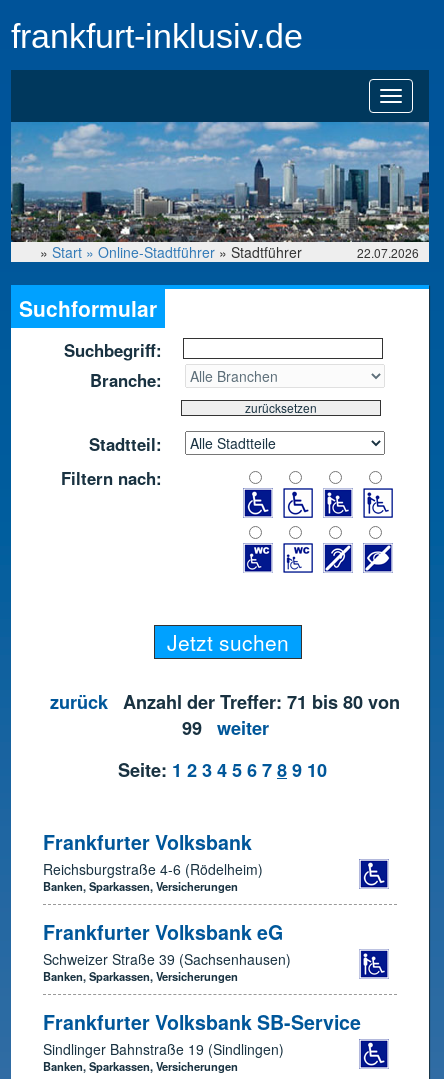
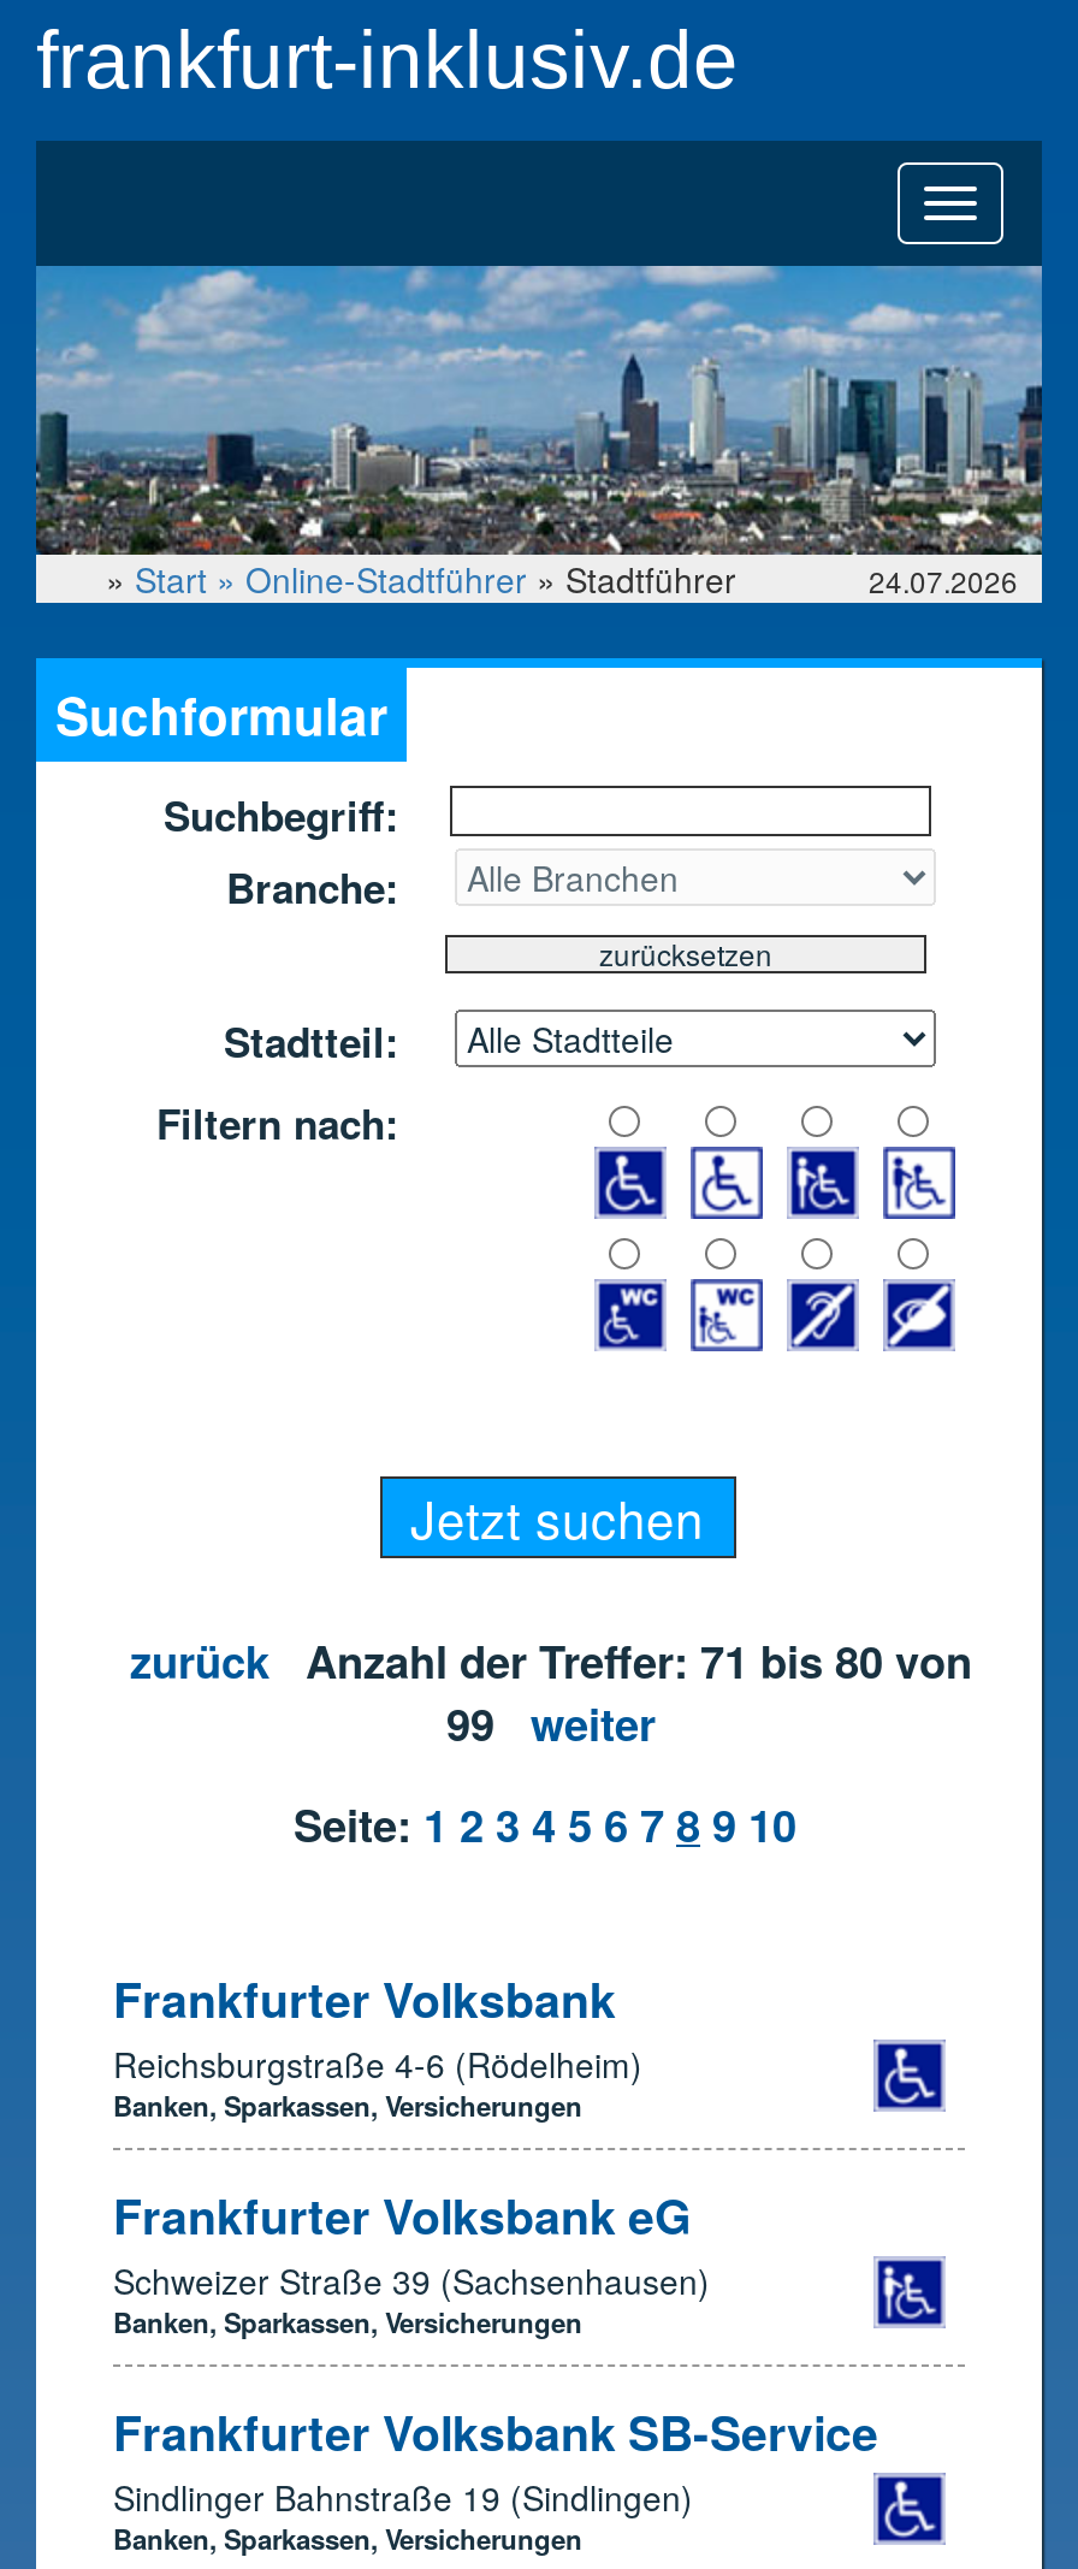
- 22.07.2026
+ 24.07.2026
